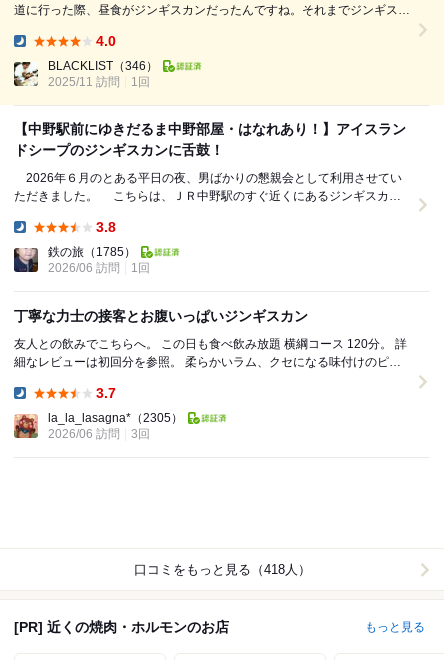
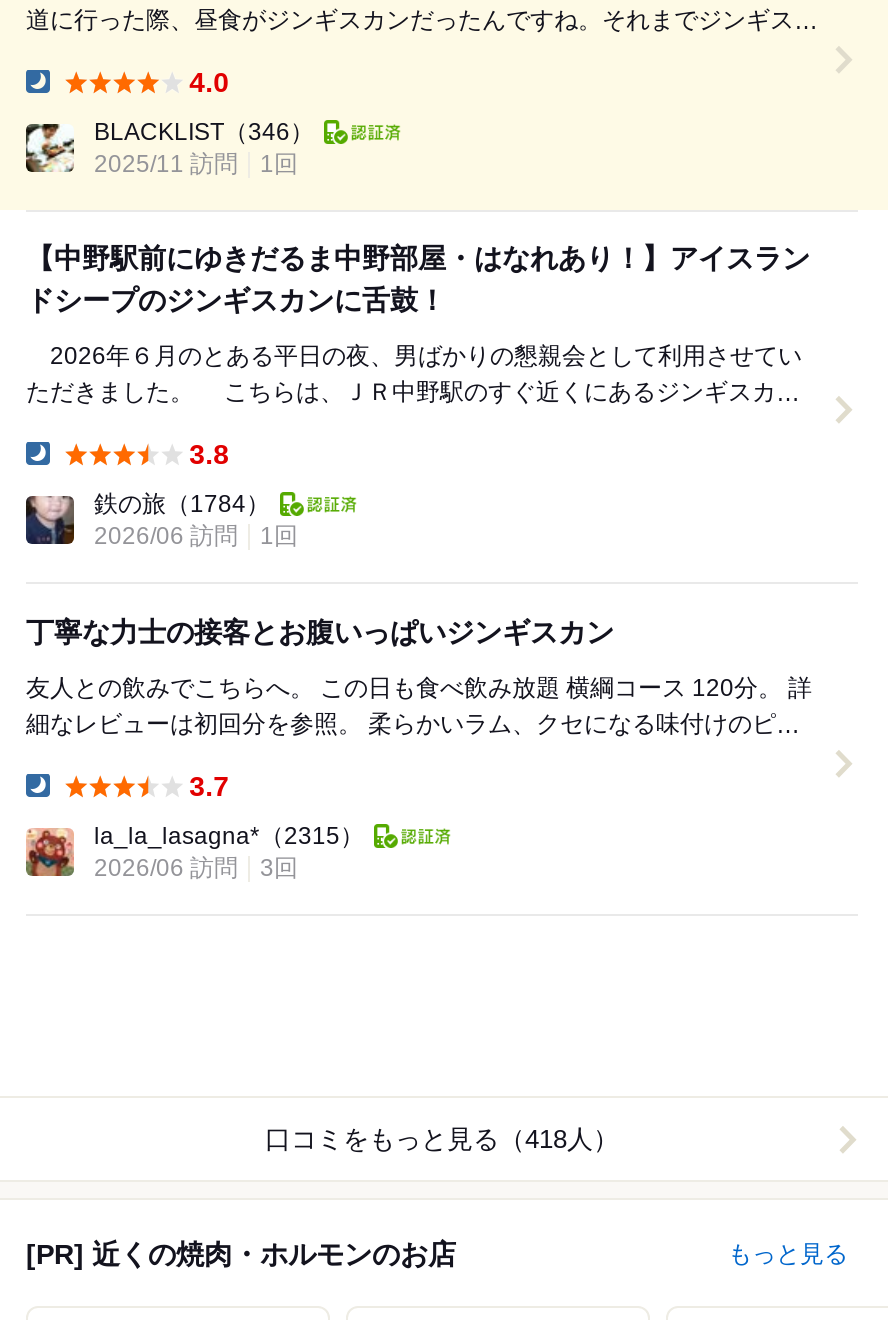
- 鉄の旅（1785）
+ 鉄の旅（1784）

- la_la_lasagna*（2305）
+ la_la_lasagna*（2315）
